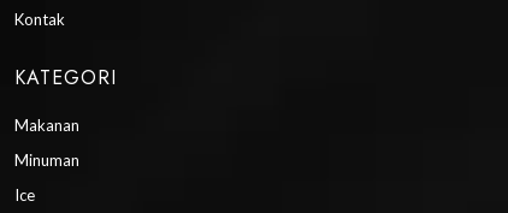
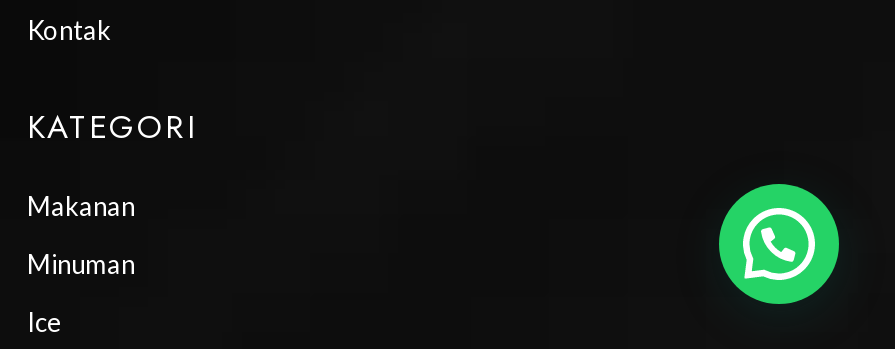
+ [image]
